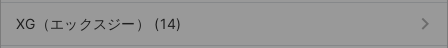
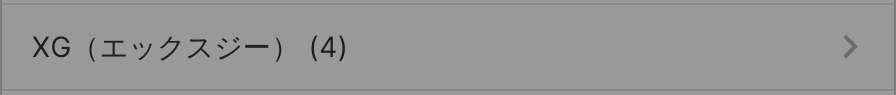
- XG（エックスジー） (14)
+ XG（エックスジー） (4)
